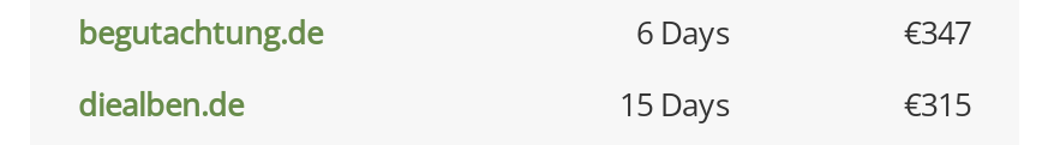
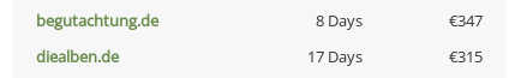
- 6 Days
+ 8 Days

- 15 Days
+ 17 Days
